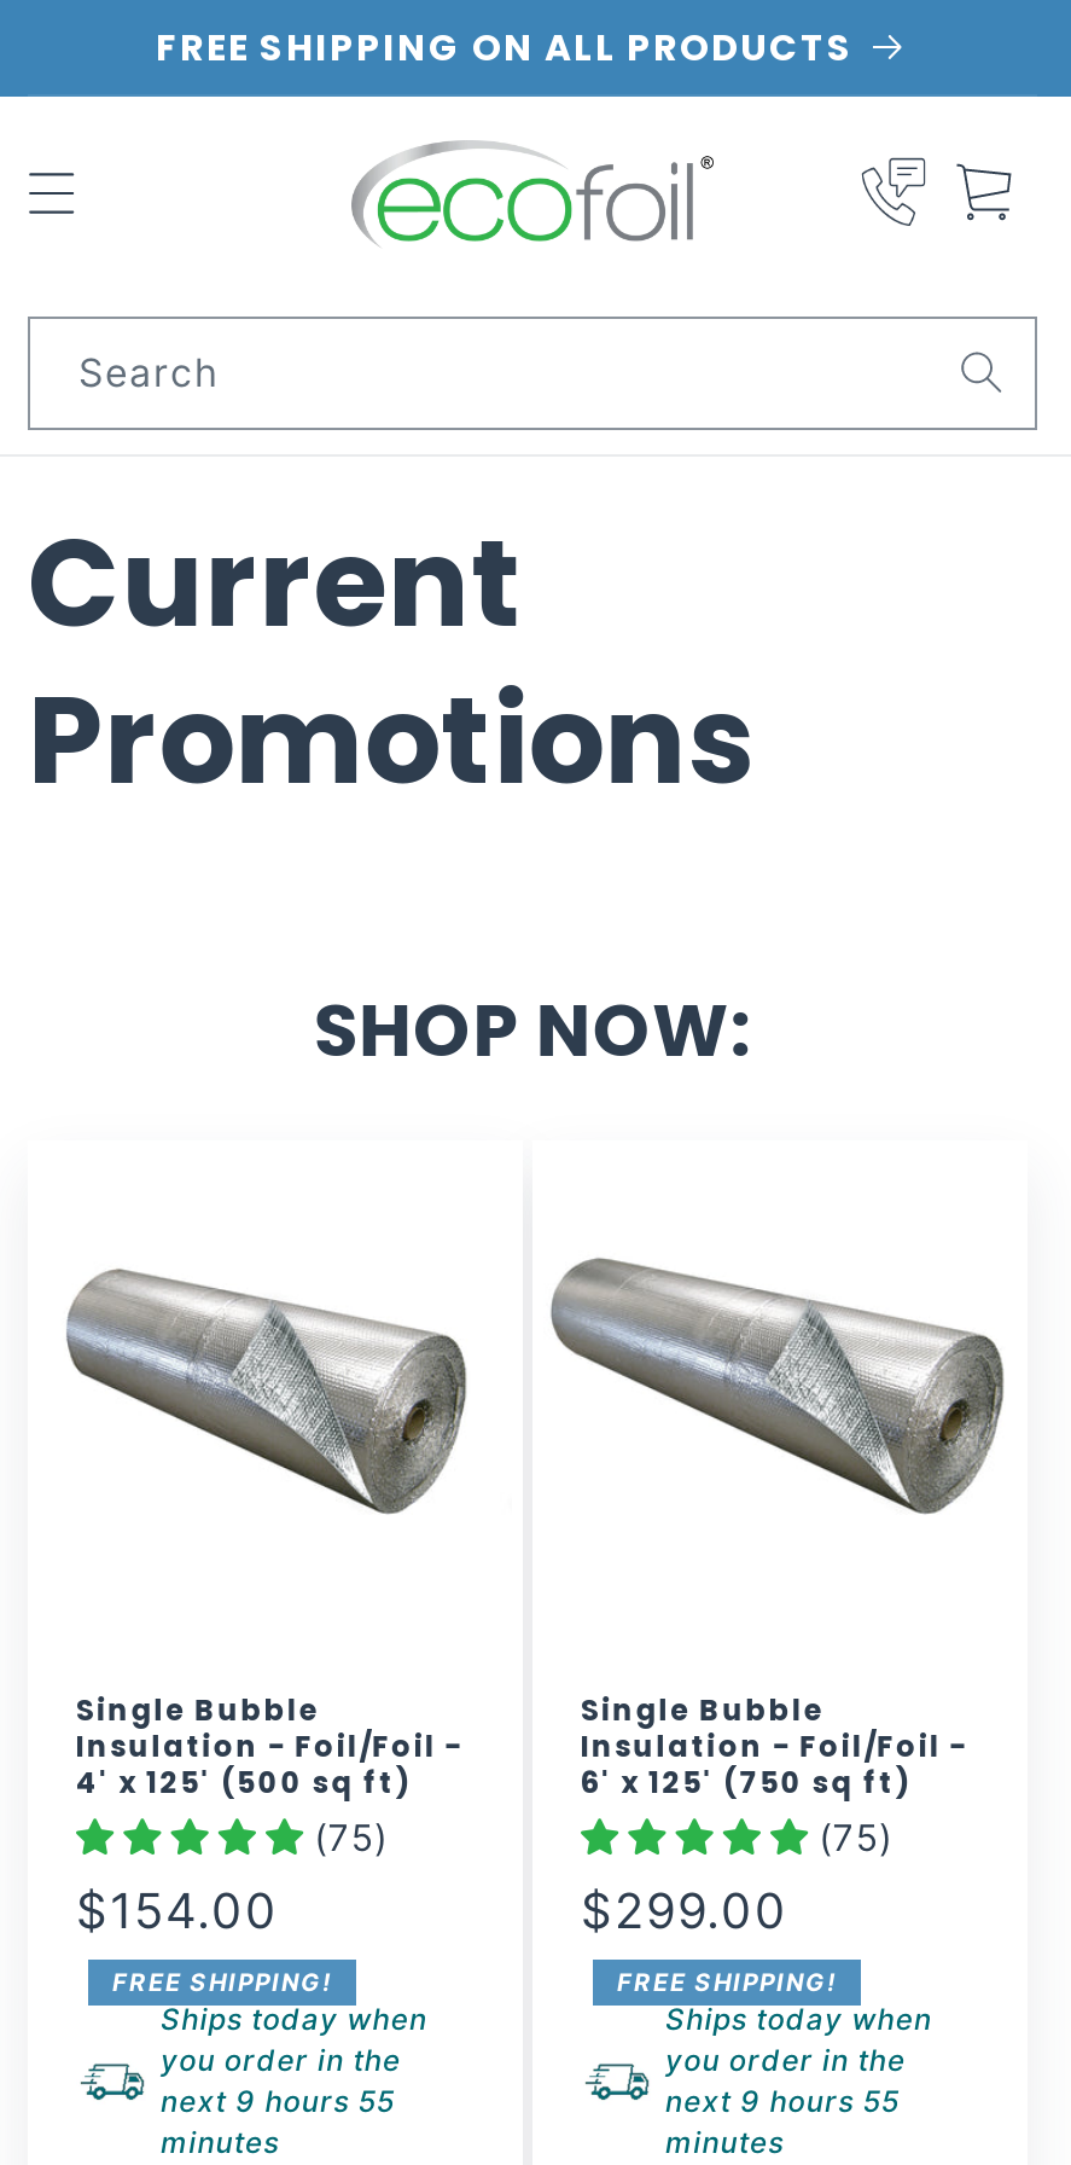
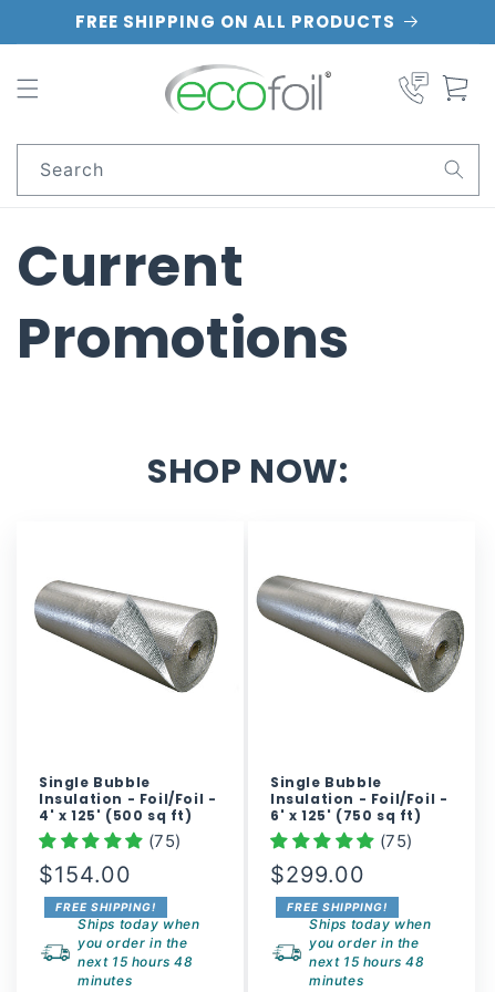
- next 9 hours 55
+ next 15 hours 48

- next 9 hours 55
+ next 15 hours 48
